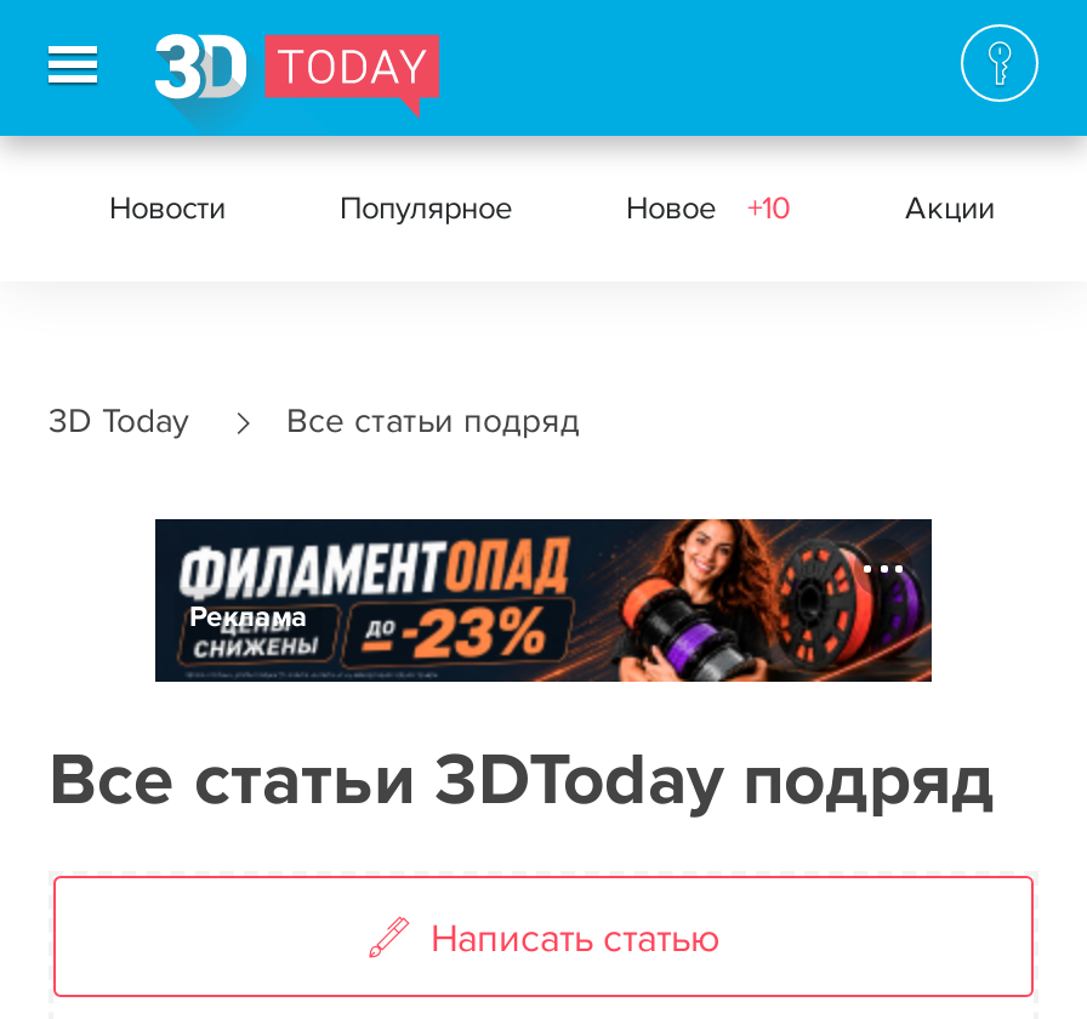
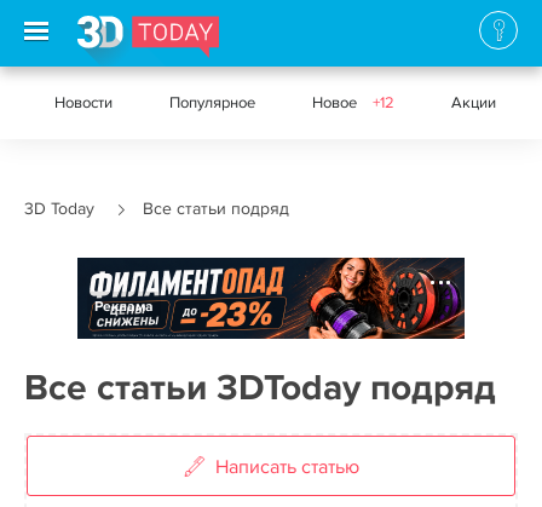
- Новое +10
+ Новое +12
